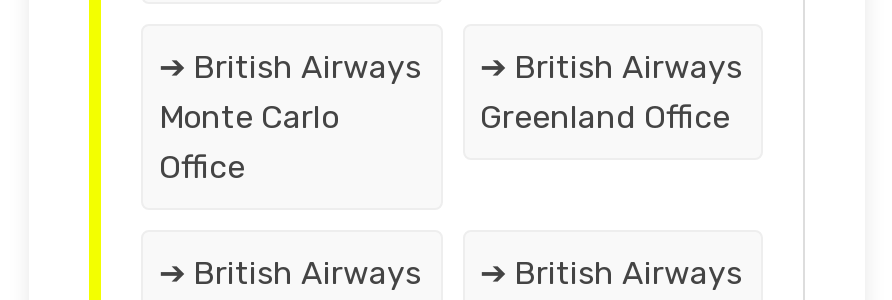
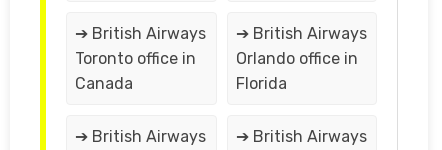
- Monte Carlo
- Office
+ Toronto office in
+ Canada

- Greenland Office
+ Orlando office in
+ Florida
